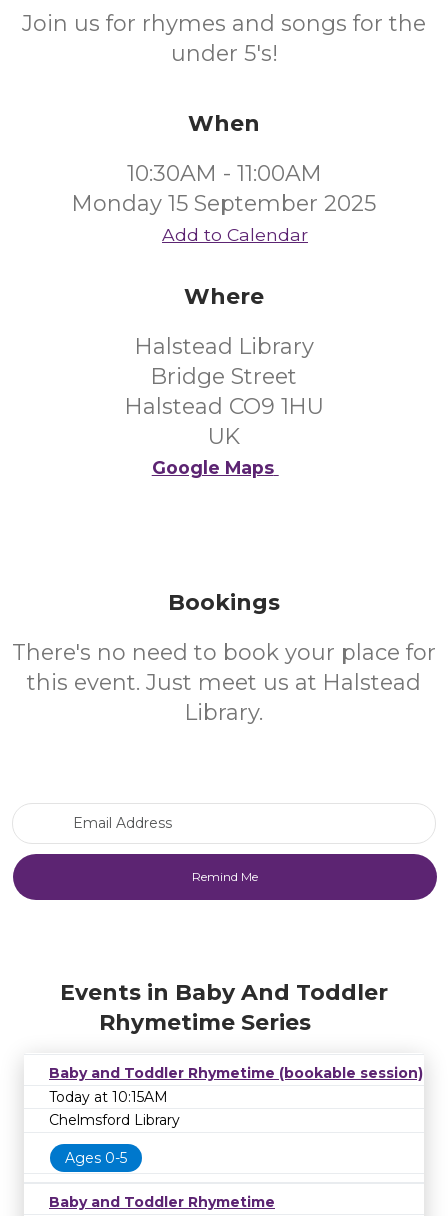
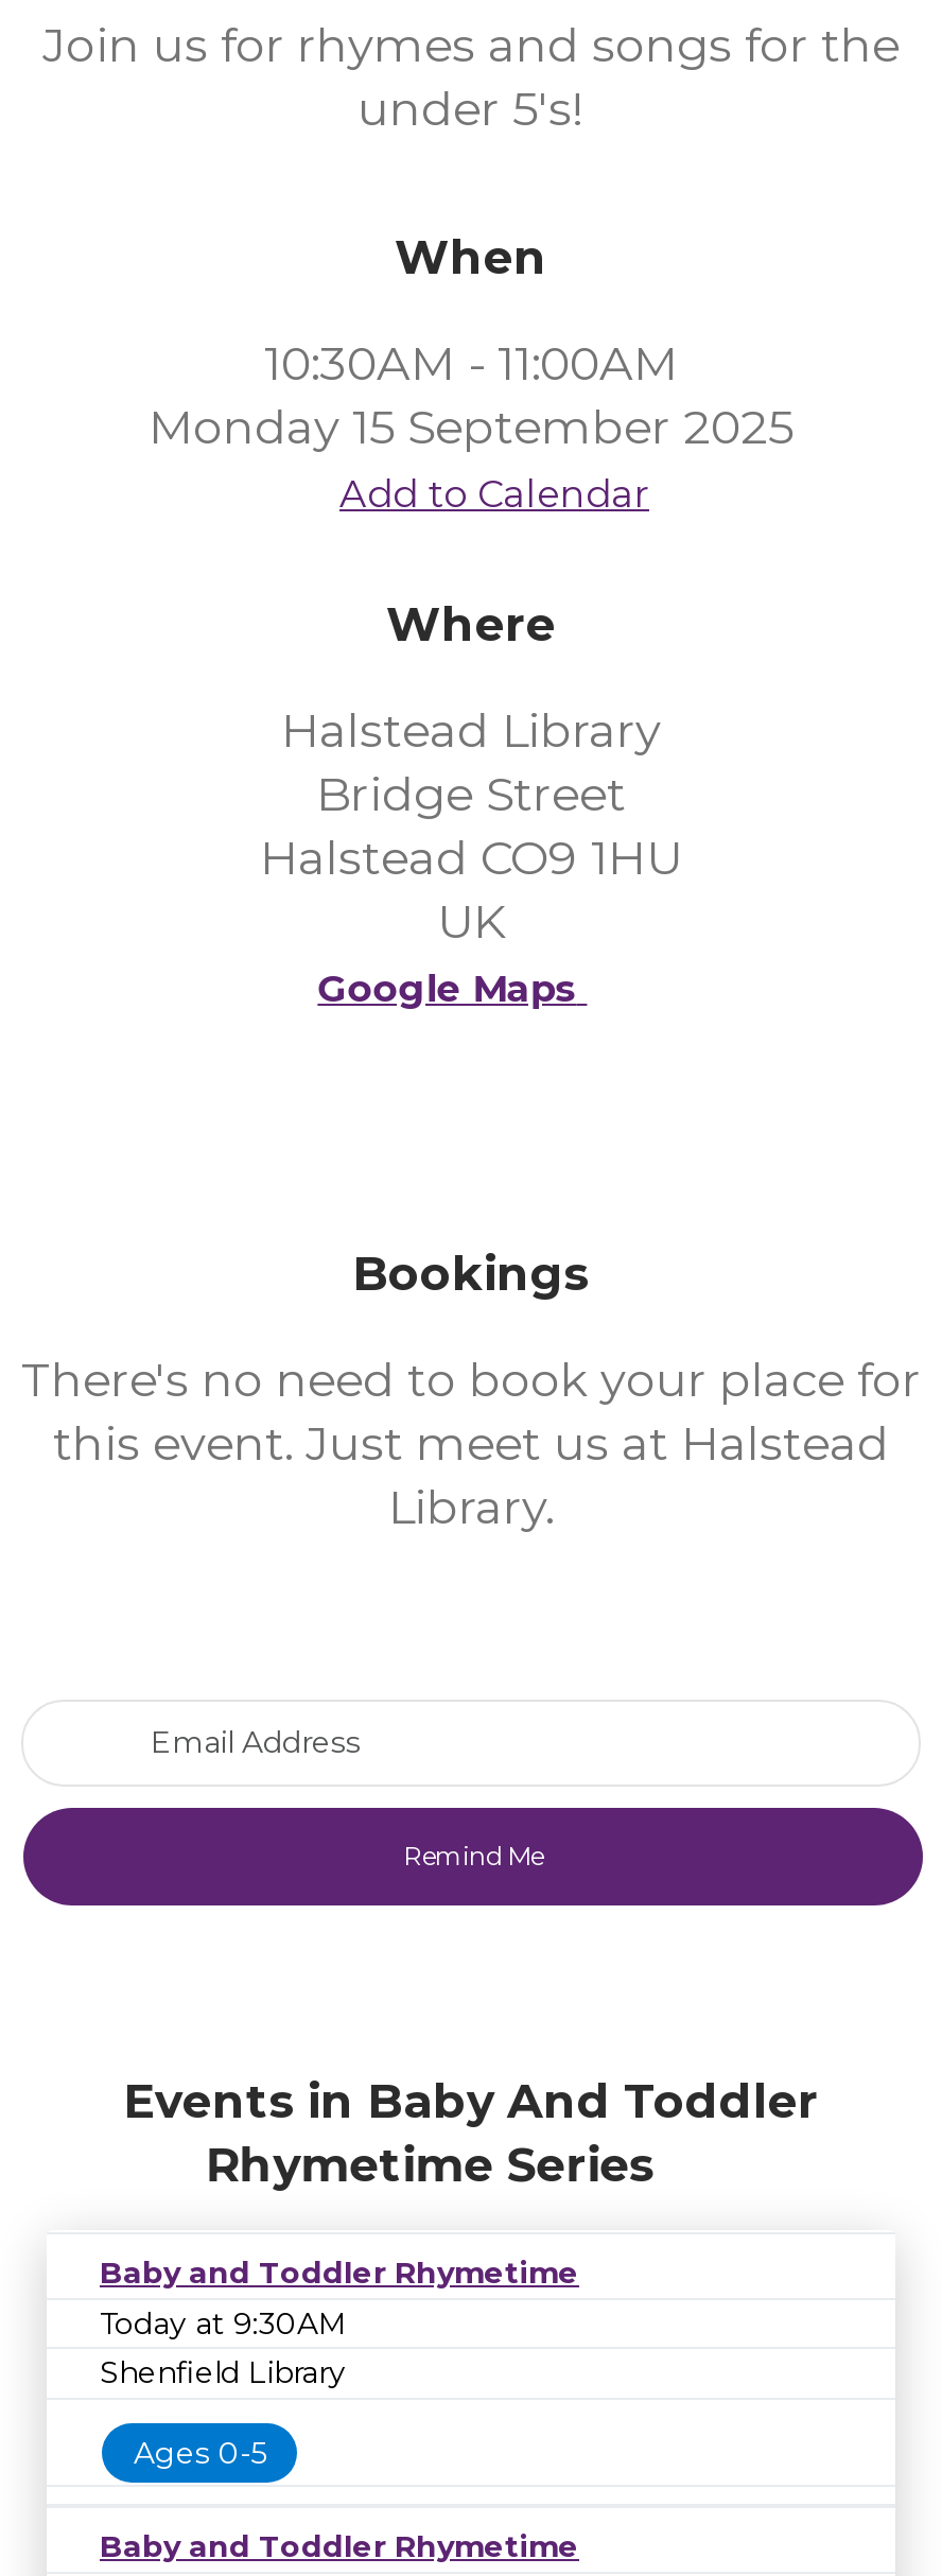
- Baby and Toddler Rhymetime (bookable session)
- Today at 10:15AM
- Chelmsford Library
+ Baby and Toddler Rhymetime
+ Today at 9:30AM
+ Shenfield Library
